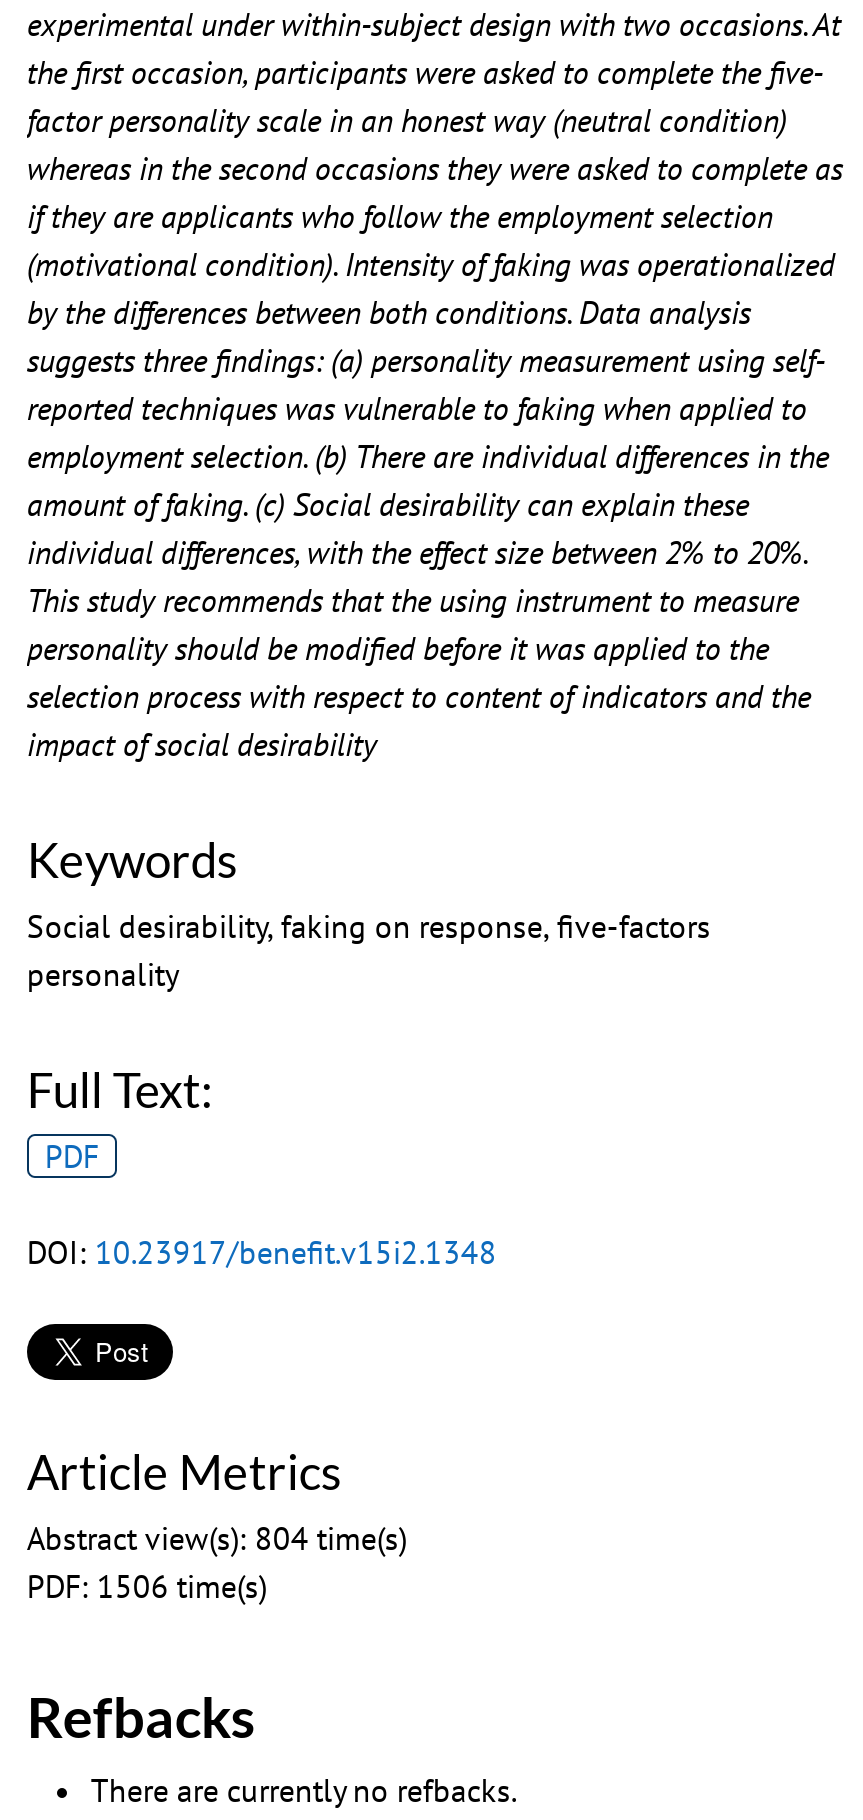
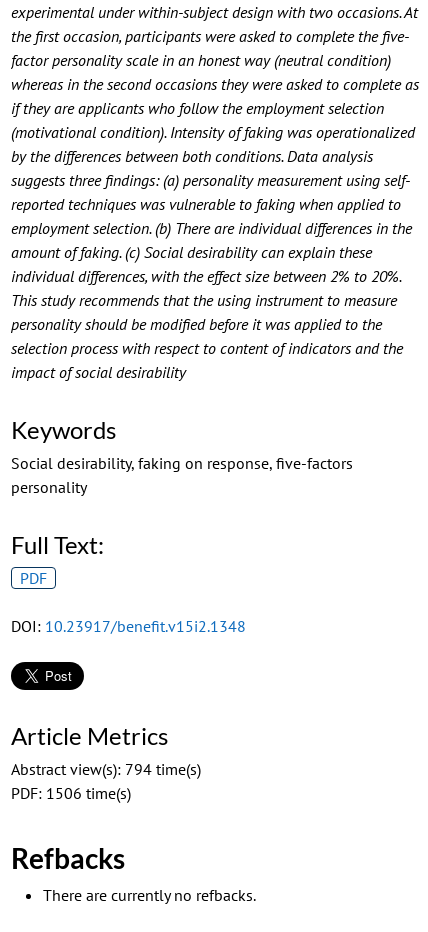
- Abstract view(s): 804 time(s)
+ Abstract view(s): 794 time(s)
